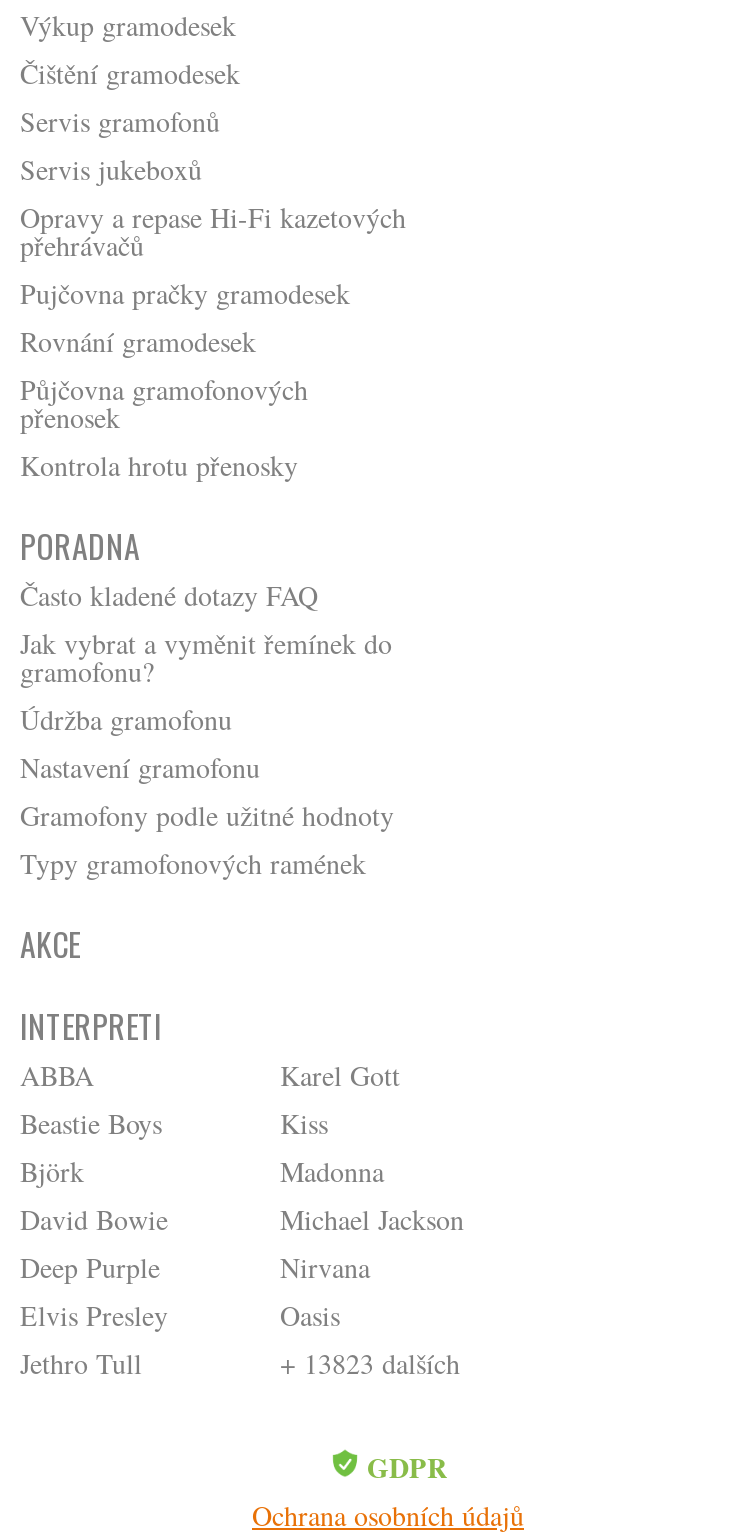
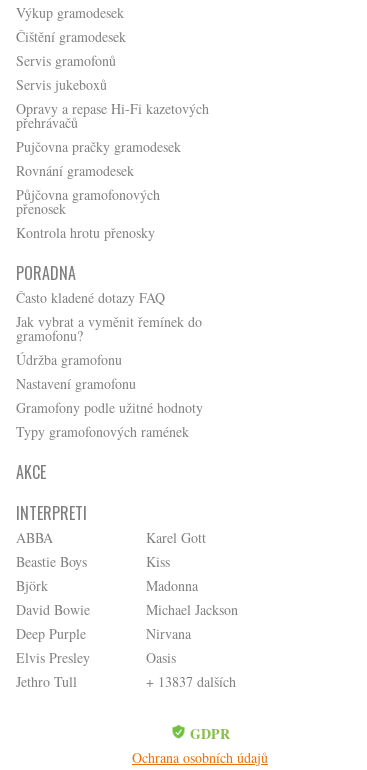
- + 13823 dalších
+ + 13837 dalších
